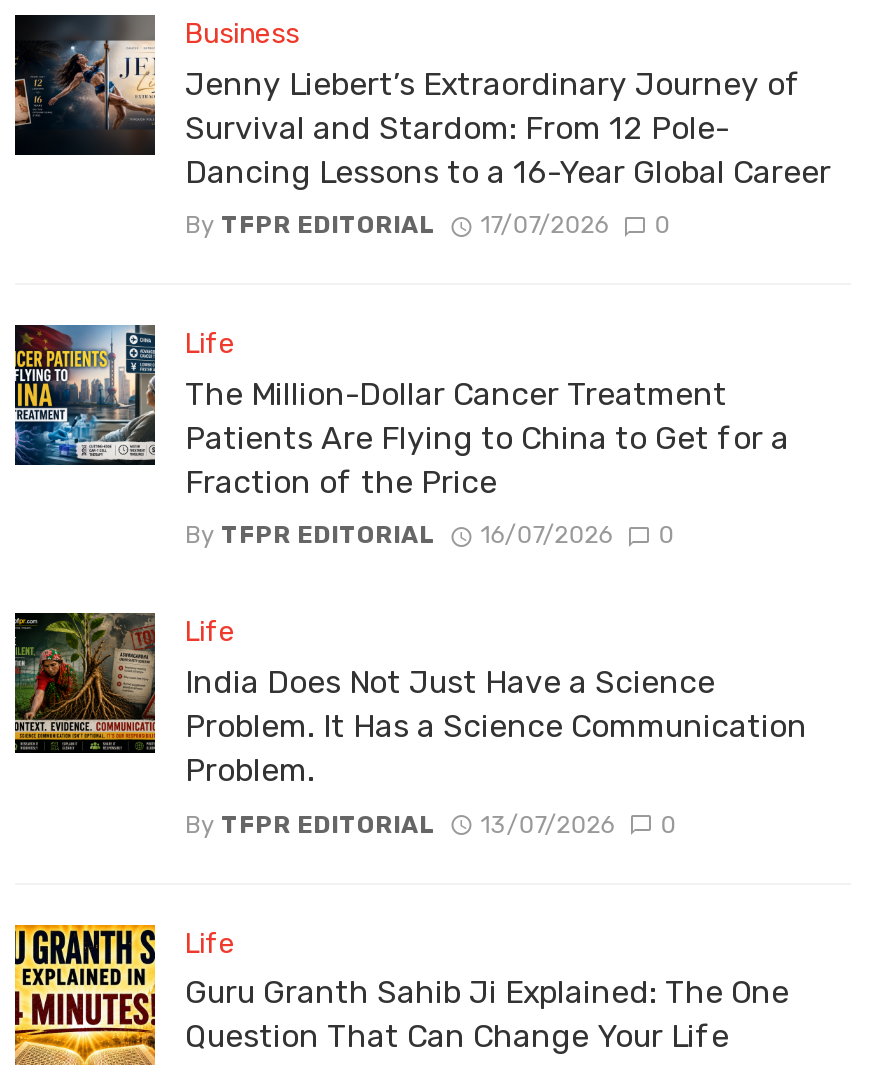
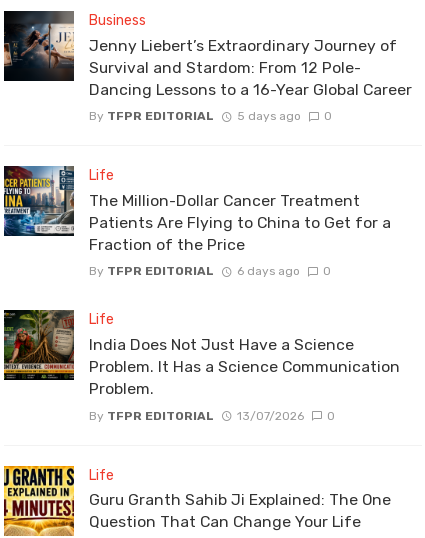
- By TFPR EDITORIAL 17/07/2026 0
+ By TFPR EDITORIAL 5 days ago 0

- By TFPR EDITORIAL 16/07/2026 0
+ By TFPR EDITORIAL 6 days ago 0
